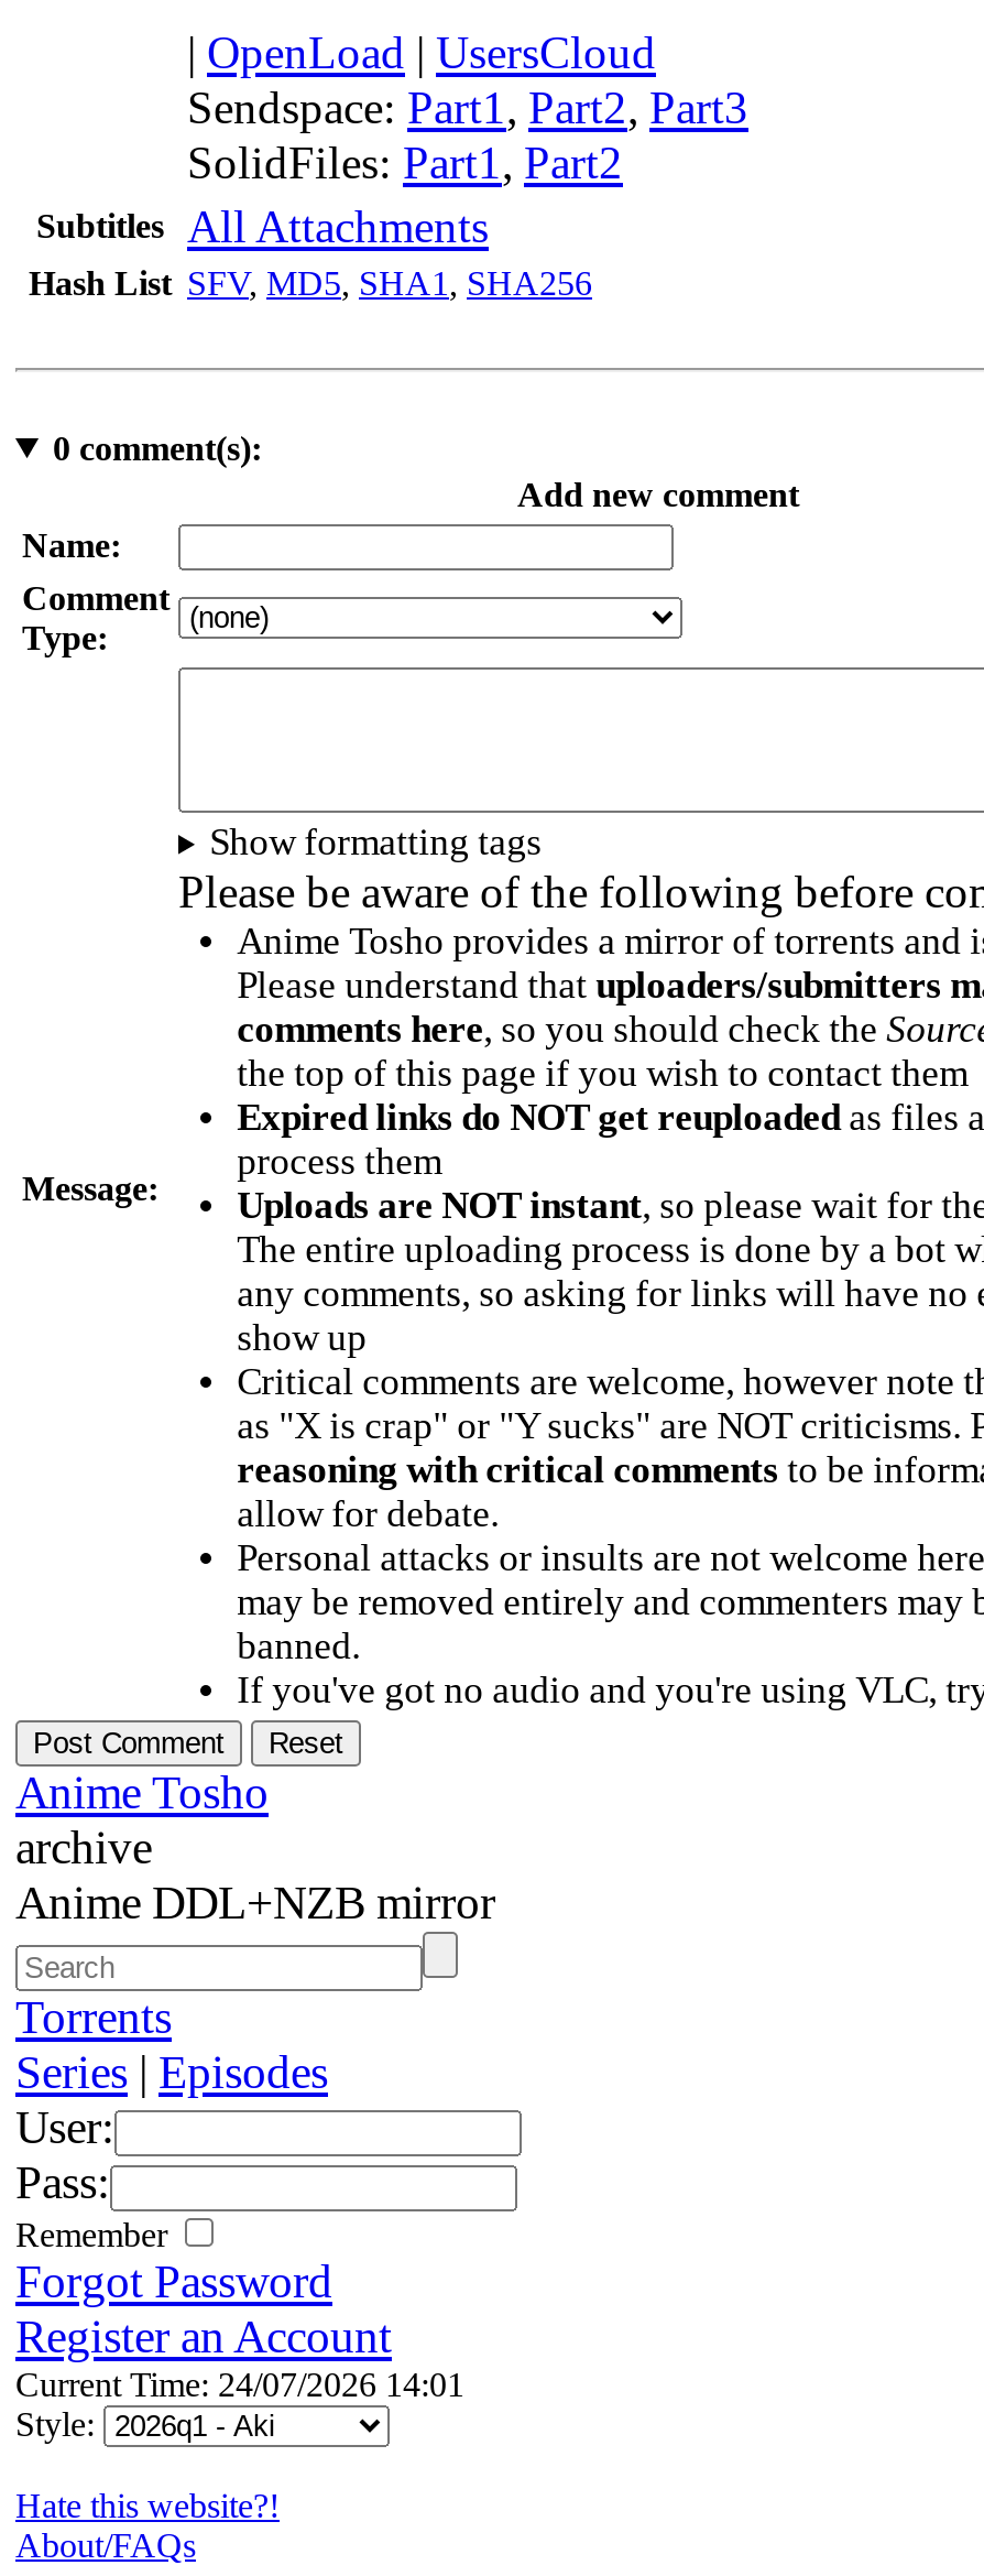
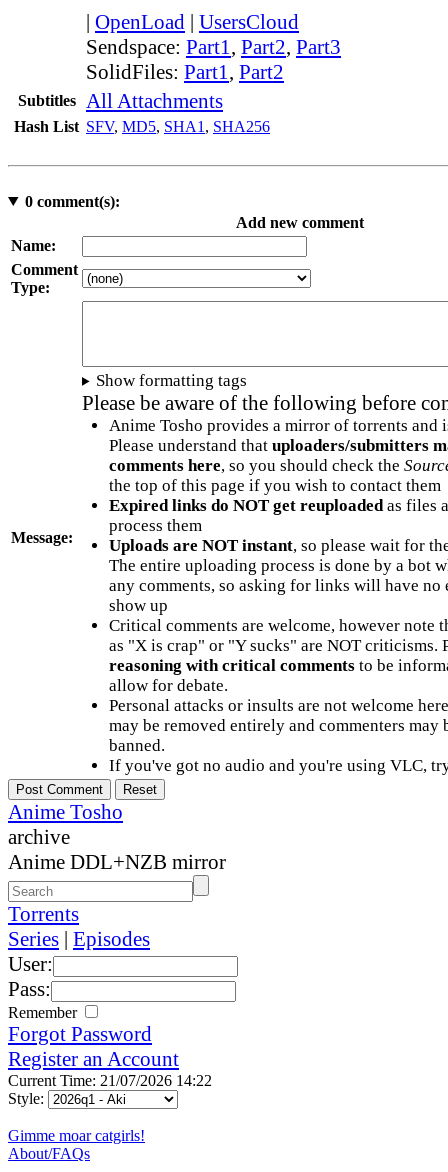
- Current Time: 24/07/2026 14:01
+ Current Time: 21/07/2026 14:22

- Hate this website?!
+ Gimme moar catgirls!
